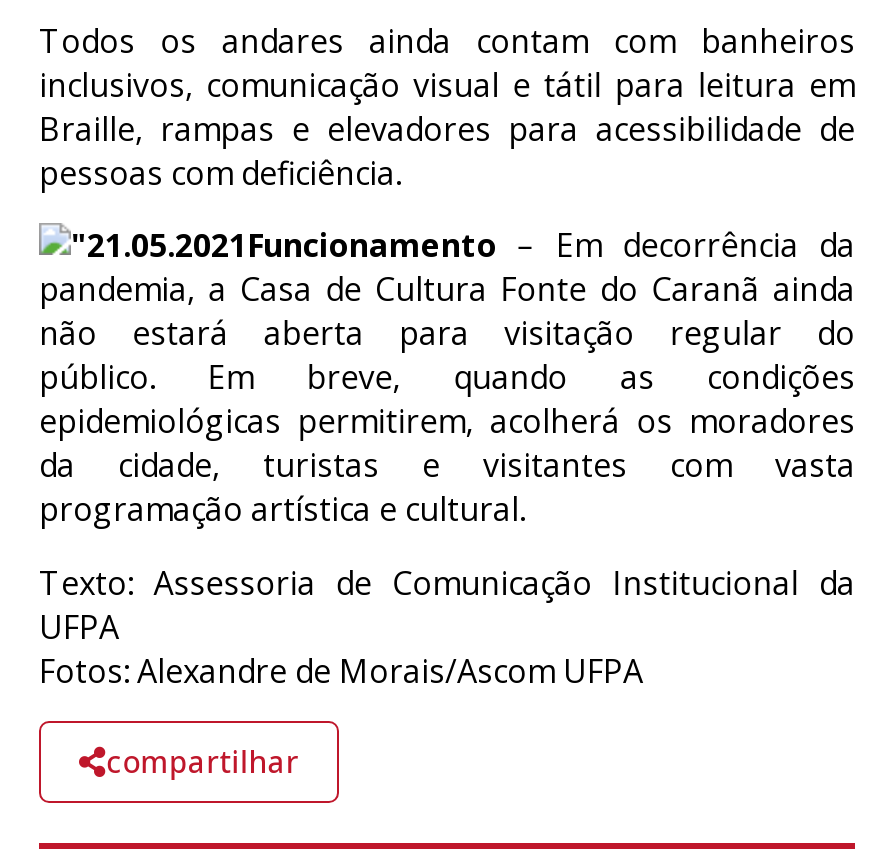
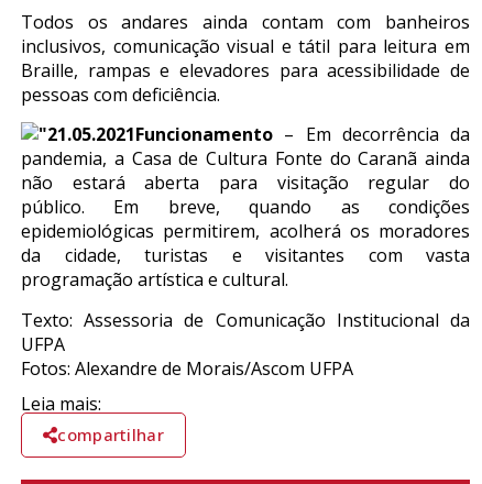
+ Leia mais:
